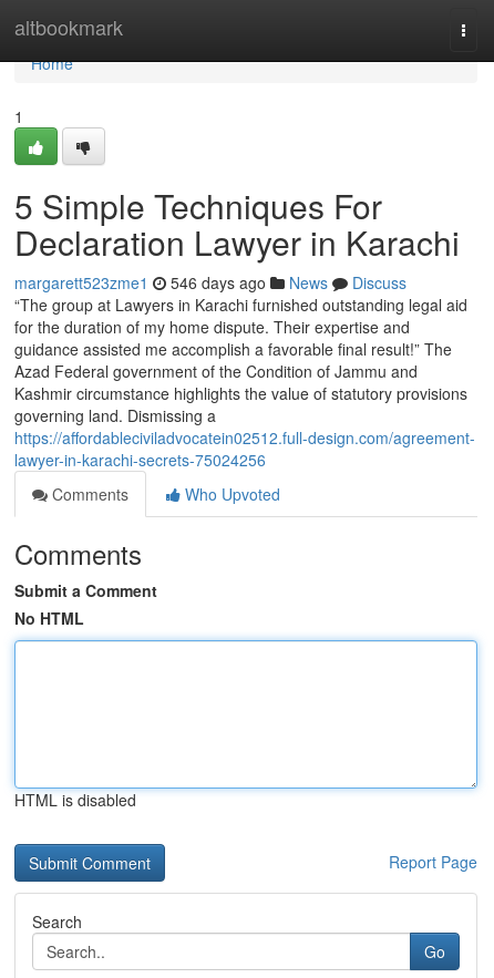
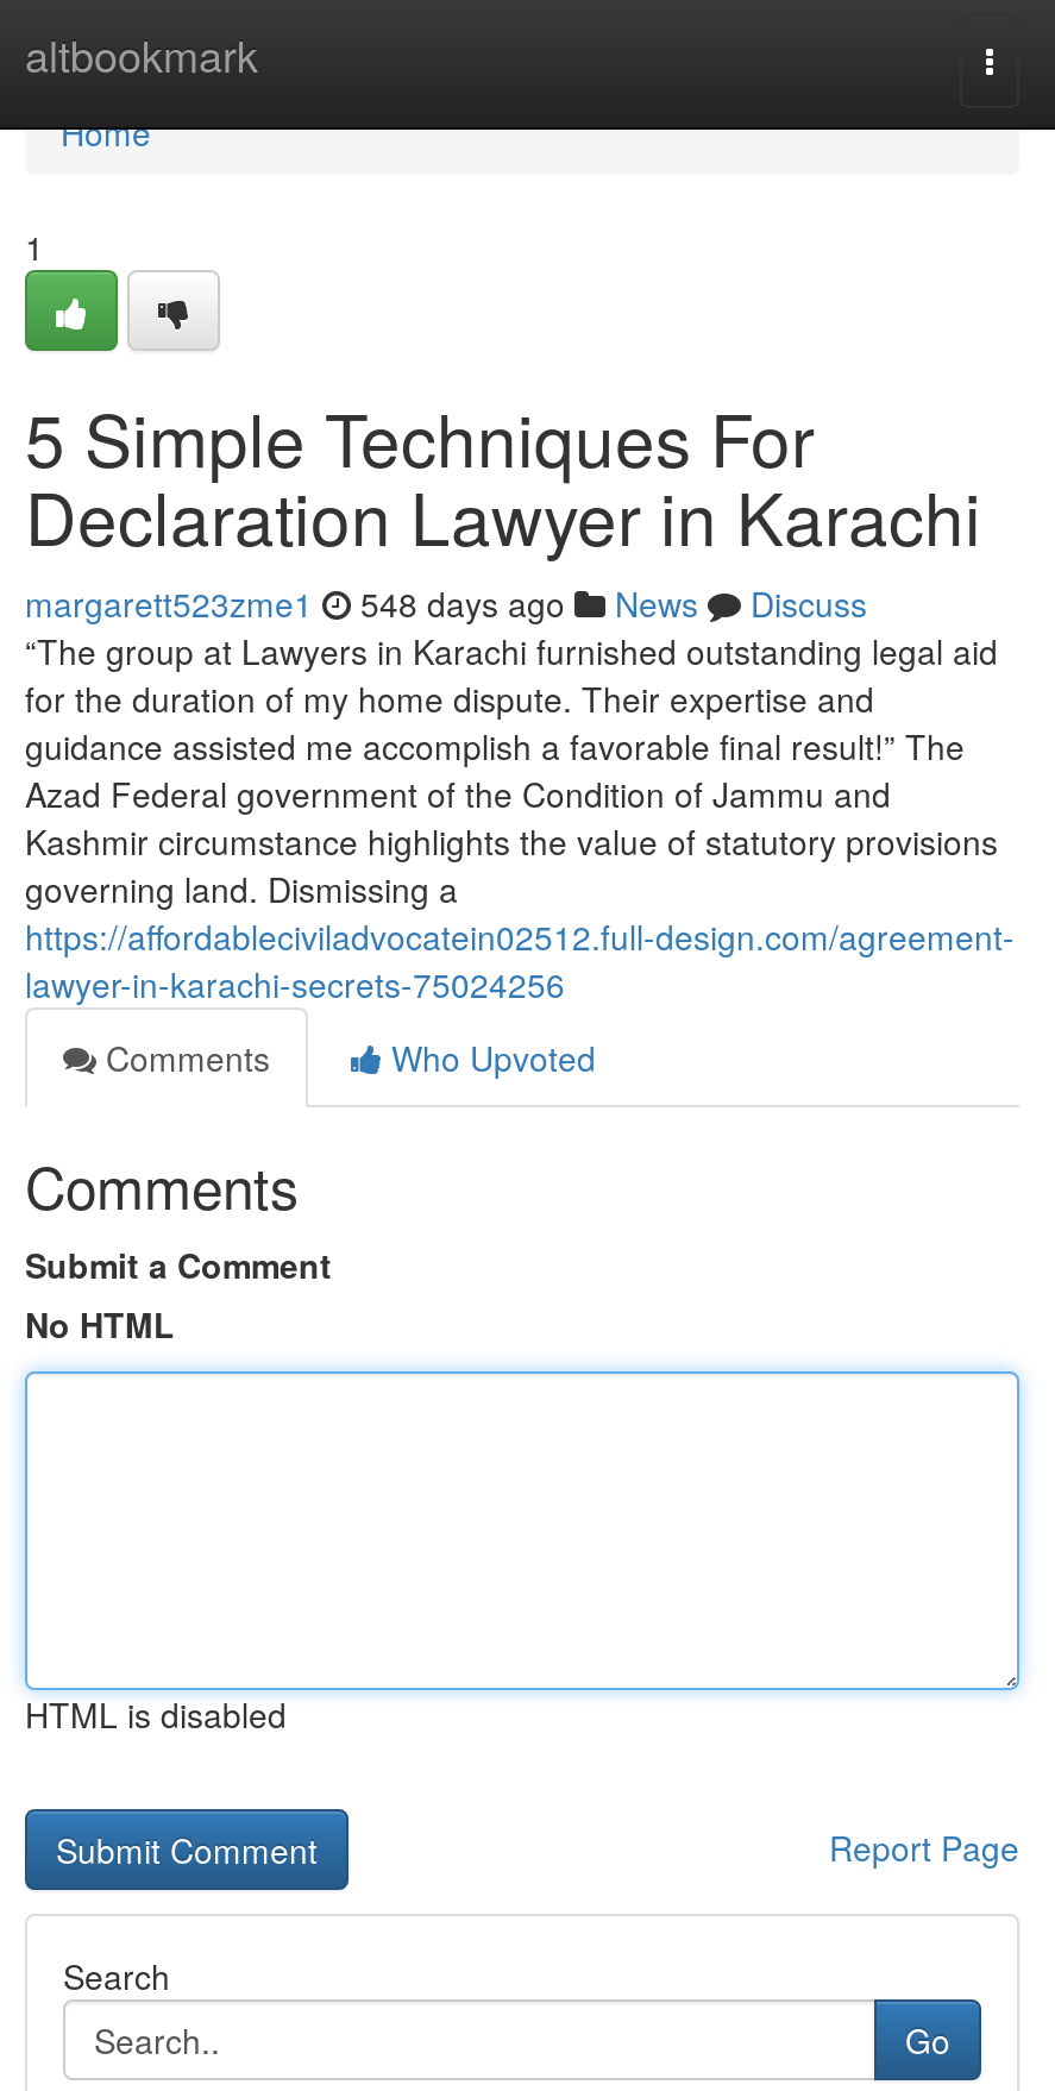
- margarett523zme1 546 days ago News Discuss
+ margarett523zme1 548 days ago News Discuss
